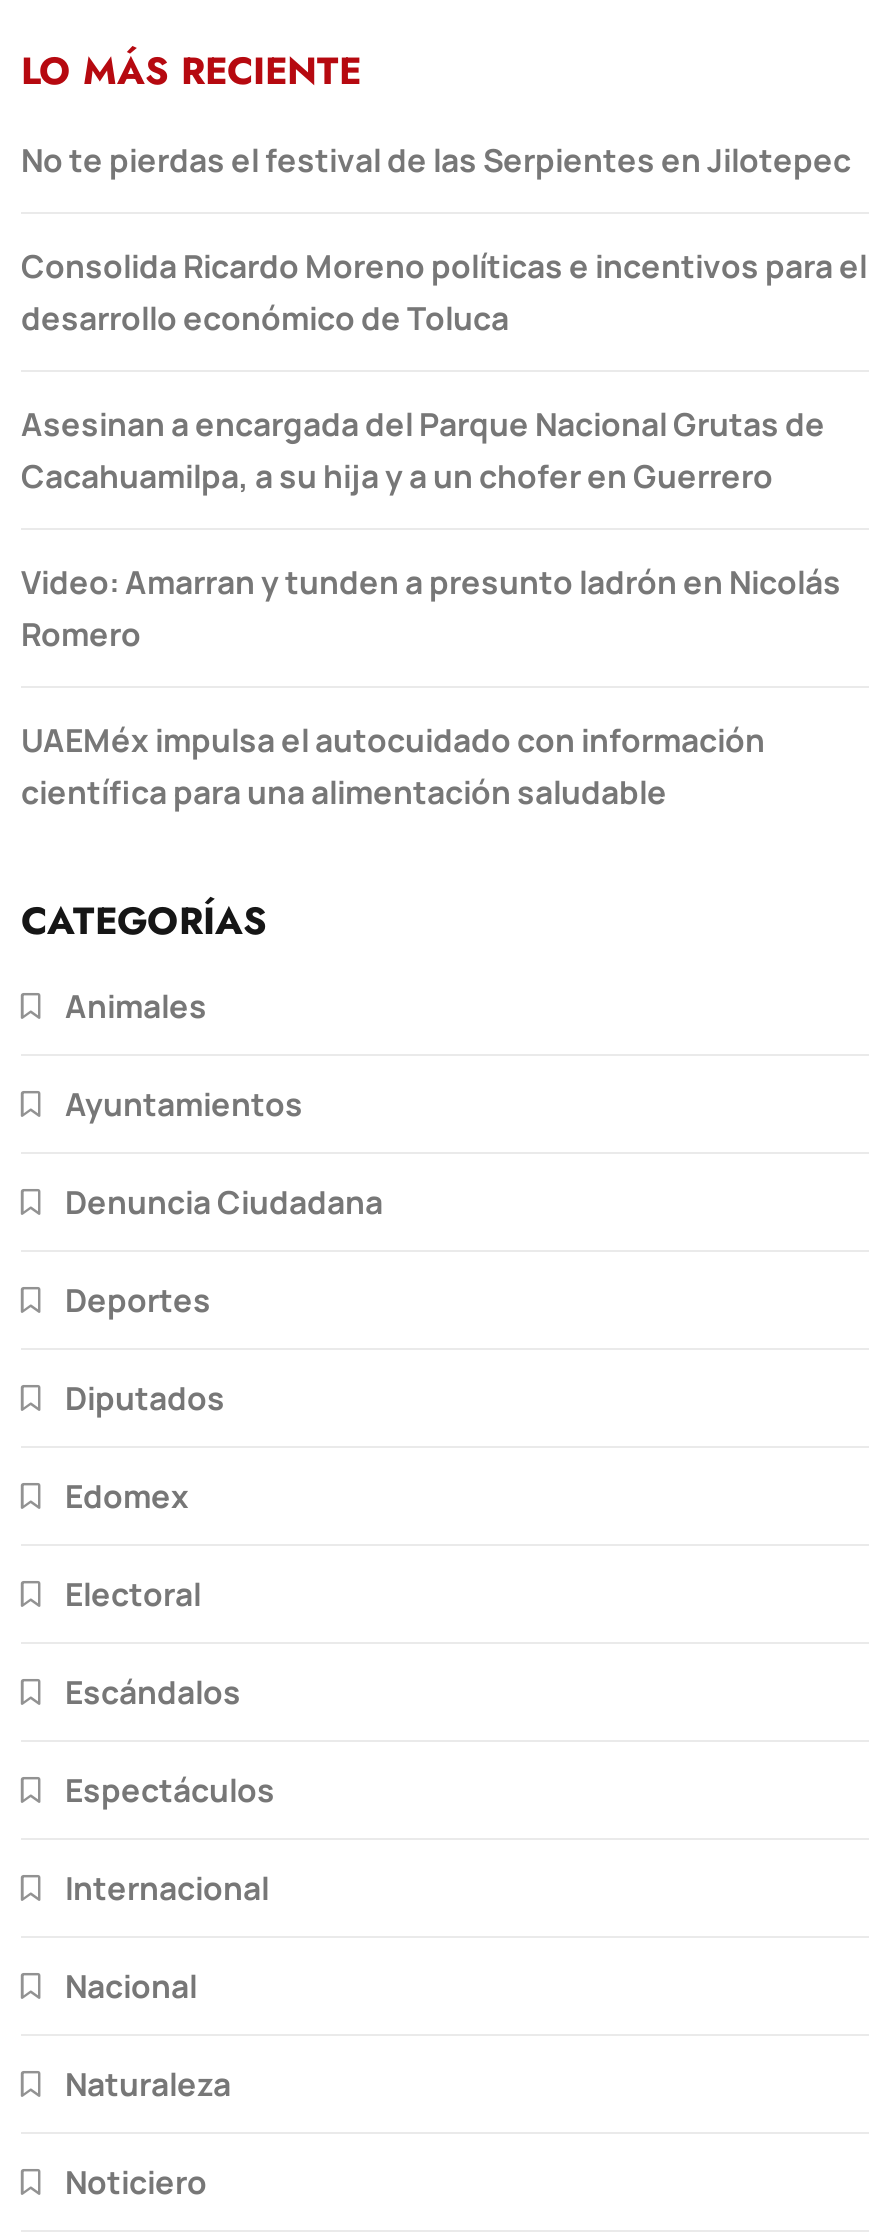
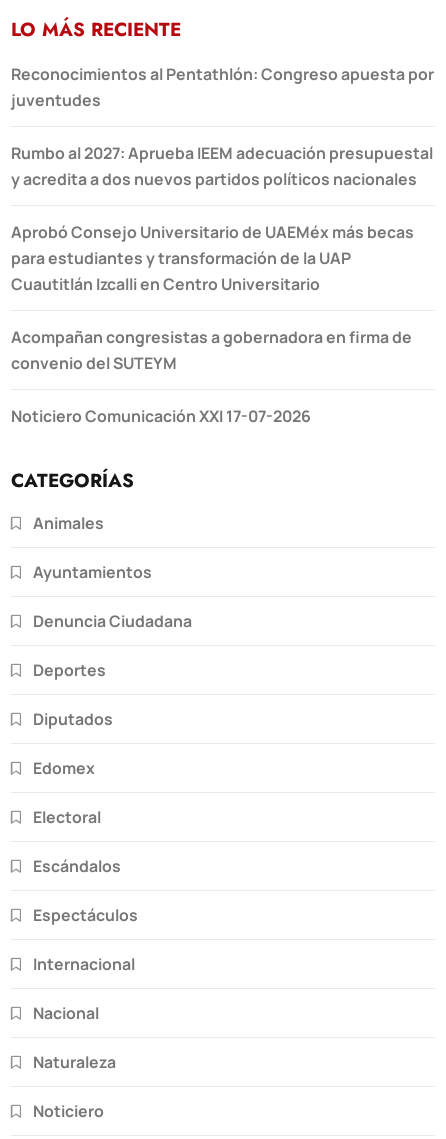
- No te pierdas el festival de las Serpientes en Jilotepec
+ Reconocimientos al Pentathlón: Congreso apuesta por
+ juventudes

- Consolida Ricardo Moreno políticas e incentivos para el
- desarrollo económico de Toluca
+ Rumbo al 2027: Aprueba IEEM adecuación presupuestal
+ y acredita a dos nuevos partidos políticos nacionales

- Asesinan a encargada del Parque Nacional Grutas de
- Cacahuamilpa, a su hija y a un chofer en Guerrero
+ Aprobó Consejo Universitario de UAEMéx más becas
+ para estudiantes y transformación de la UAP
+ Cuautitlán Izcalli en Centro Universitario

- Video: Amarran y tunden a presunto ladrón en Nicolás
- Romero
+ Acompañan congresistas a gobernadora en firma de
+ convenio del SUTEYM

- UAEMéx impulsa el autocuidado con información
- científica para una alimentación saludable
+ Noticiero Comunicación XXI 17-07-2026
